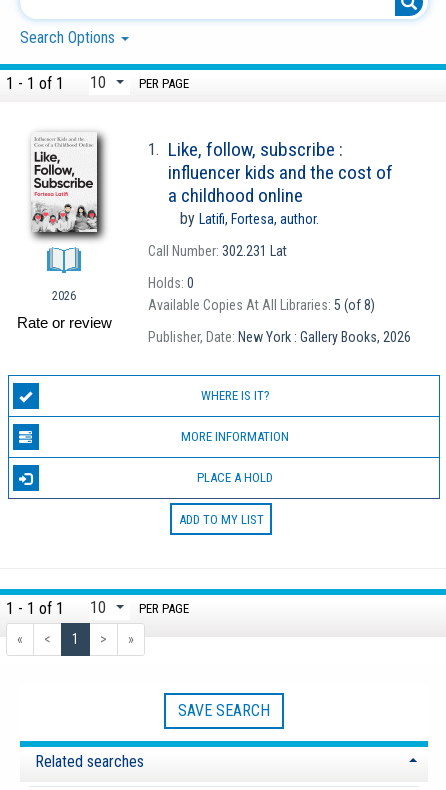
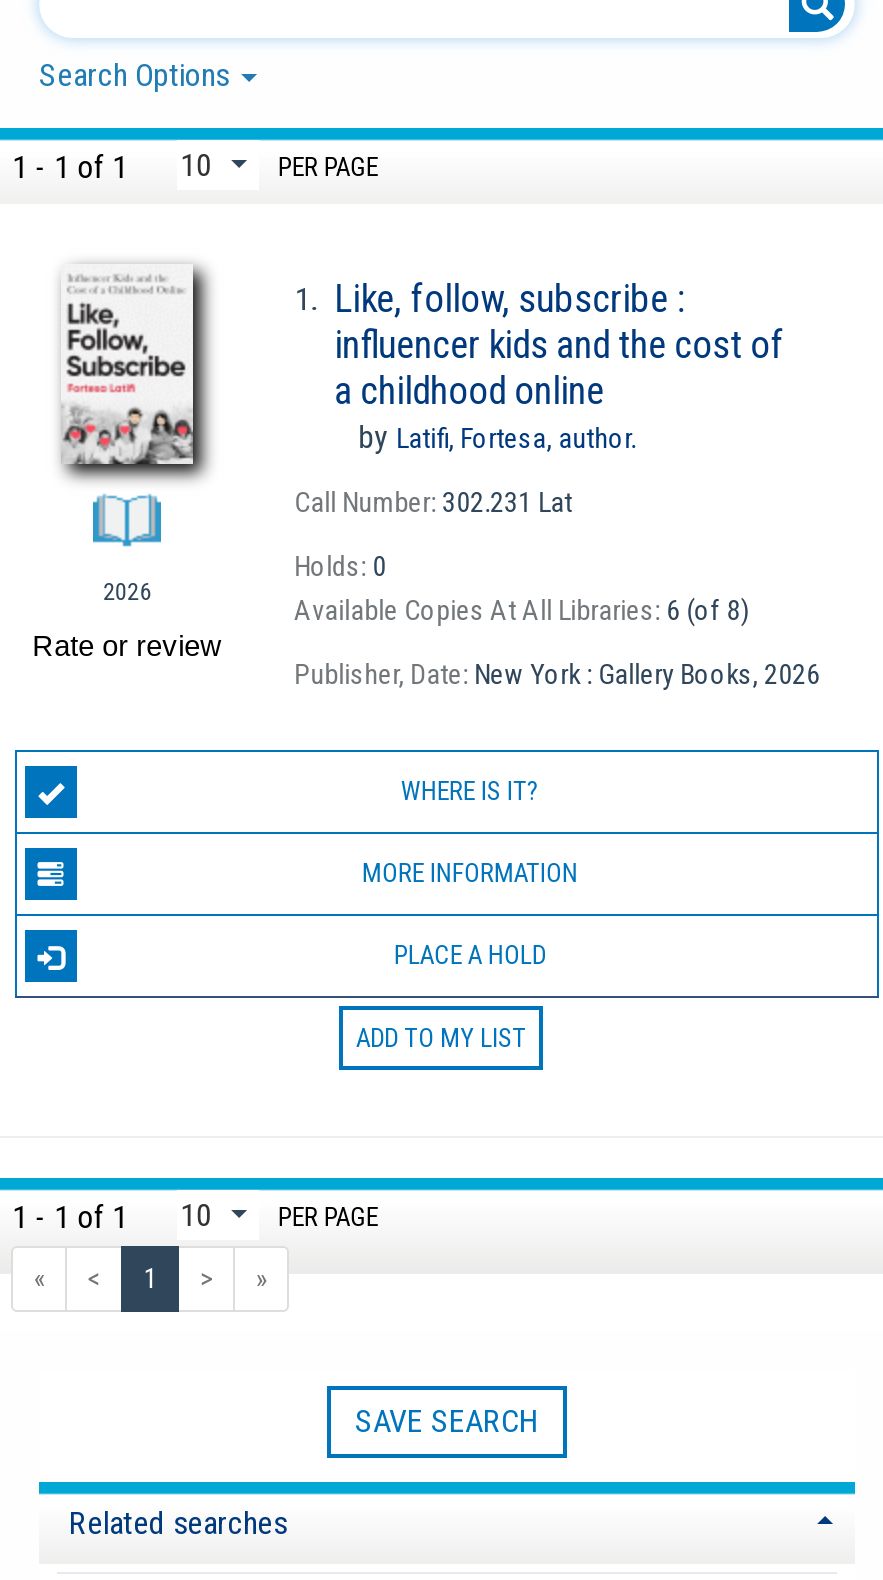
- Available Copies At All Libraries: 5 (of 8)
+ Available Copies At All Libraries: 6 (of 8)
